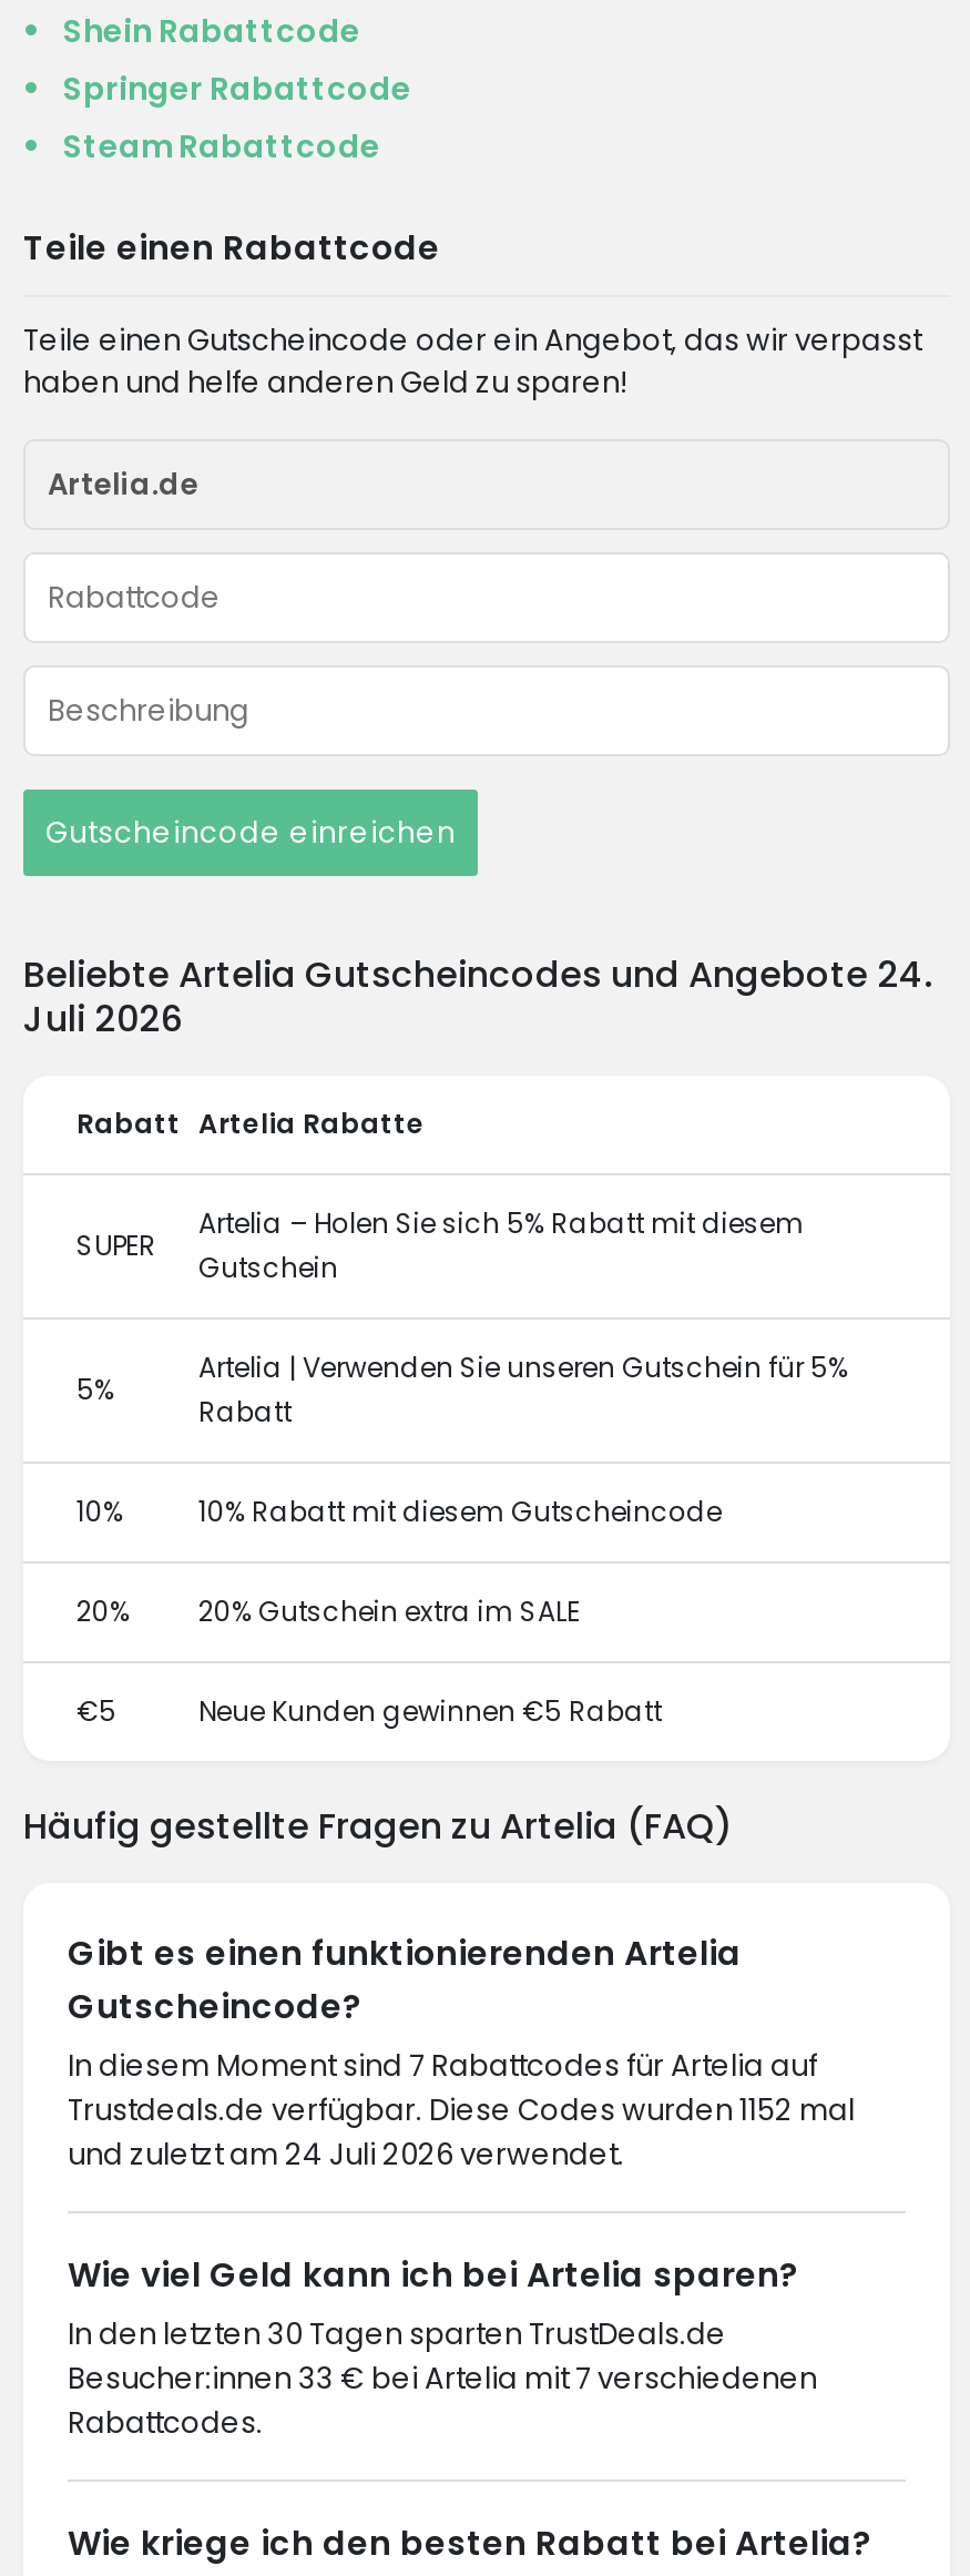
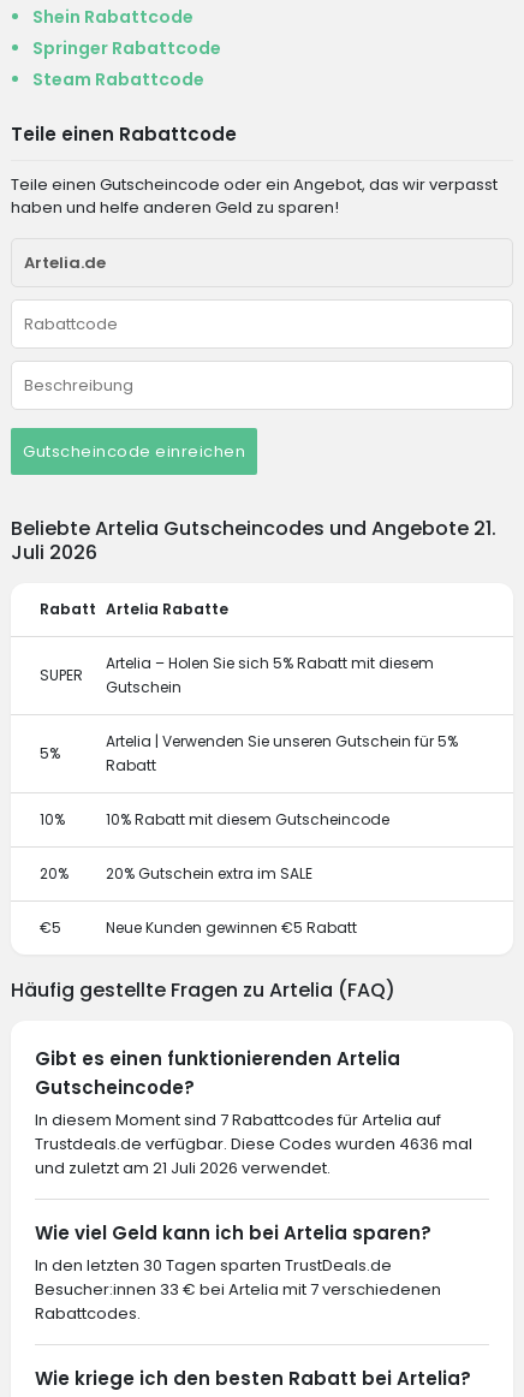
- Beliebte Artelia Gutscheincodes und Angebote 24.
+ Beliebte Artelia Gutscheincodes und Angebote 21.

- Trustdeals.de verfügbar. Diese Codes wurden 1152 mal
+ Trustdeals.de verfügbar. Diese Codes wurden 4636 mal

- und zuletzt am 24 Juli 2026 verwendet.
+ und zuletzt am 21 Juli 2026 verwendet.
